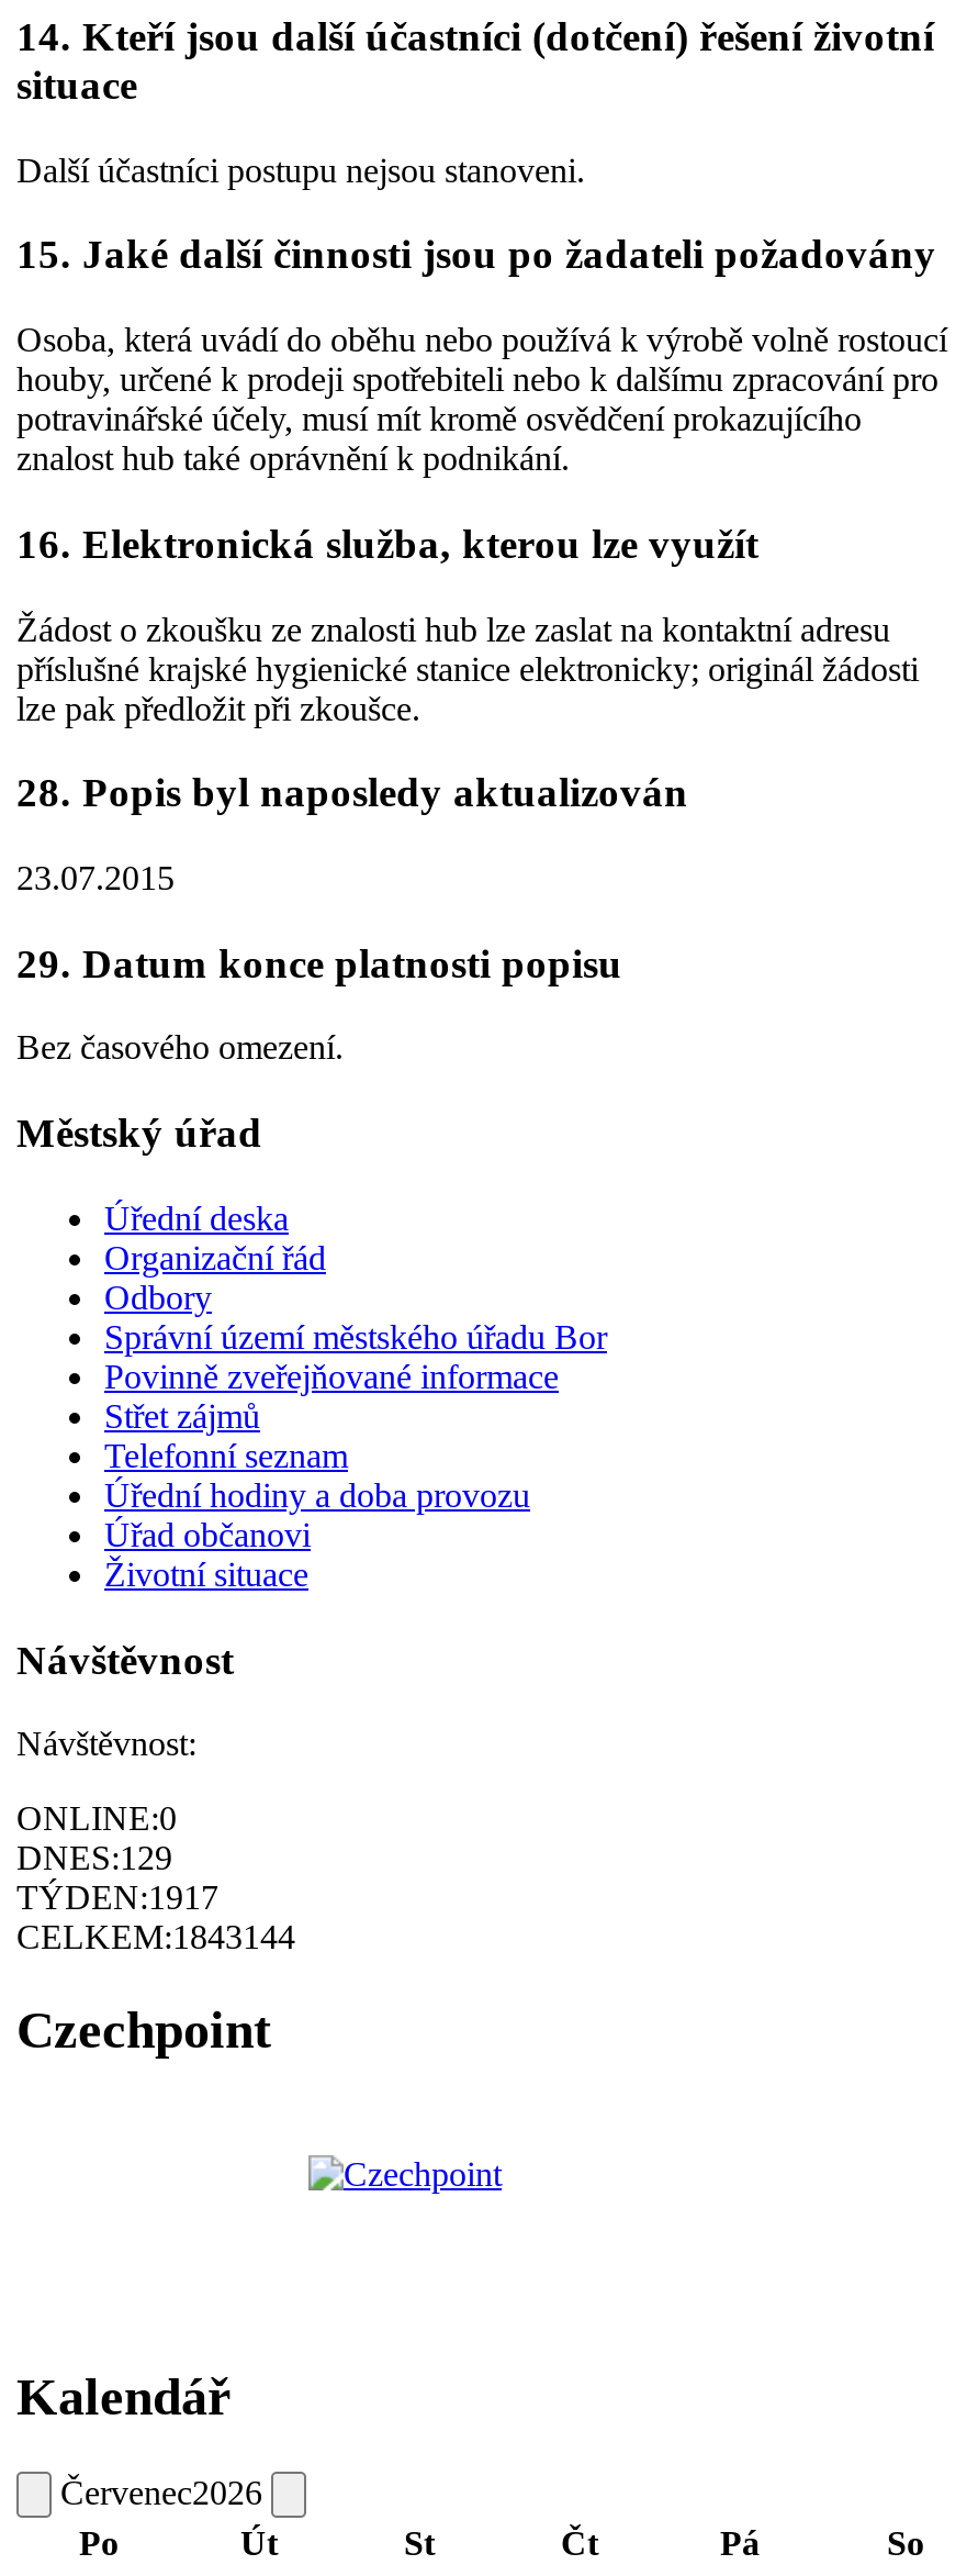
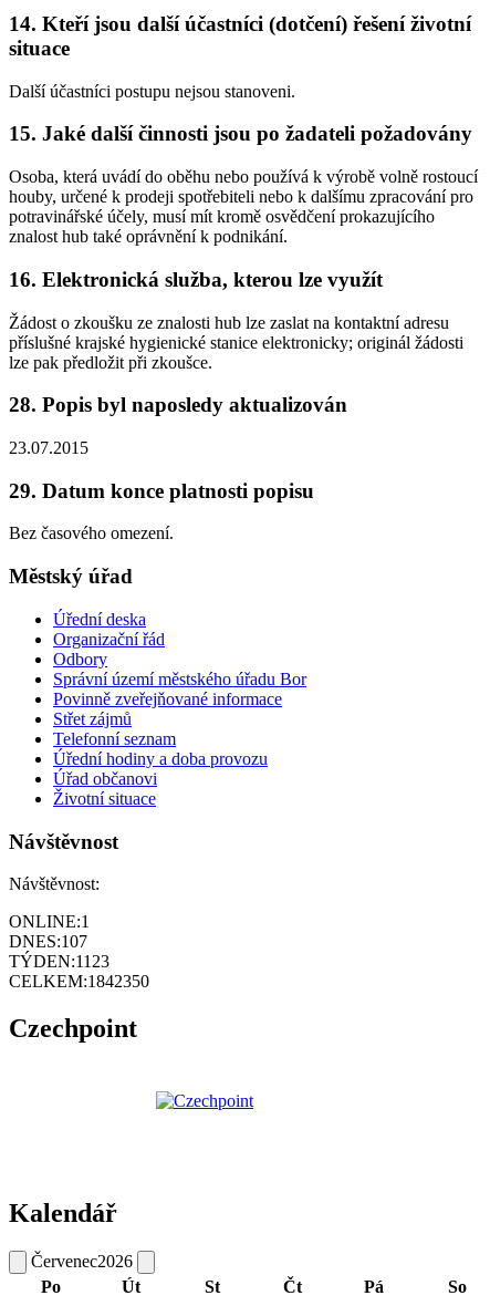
- ONLINE:0
+ ONLINE:1

- DNES:129
+ DNES:107

- TÝDEN:1917
+ TÝDEN:1123

- CELKEM:1843144
+ CELKEM:1842350
